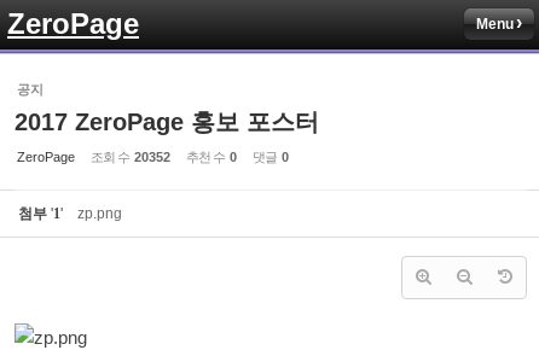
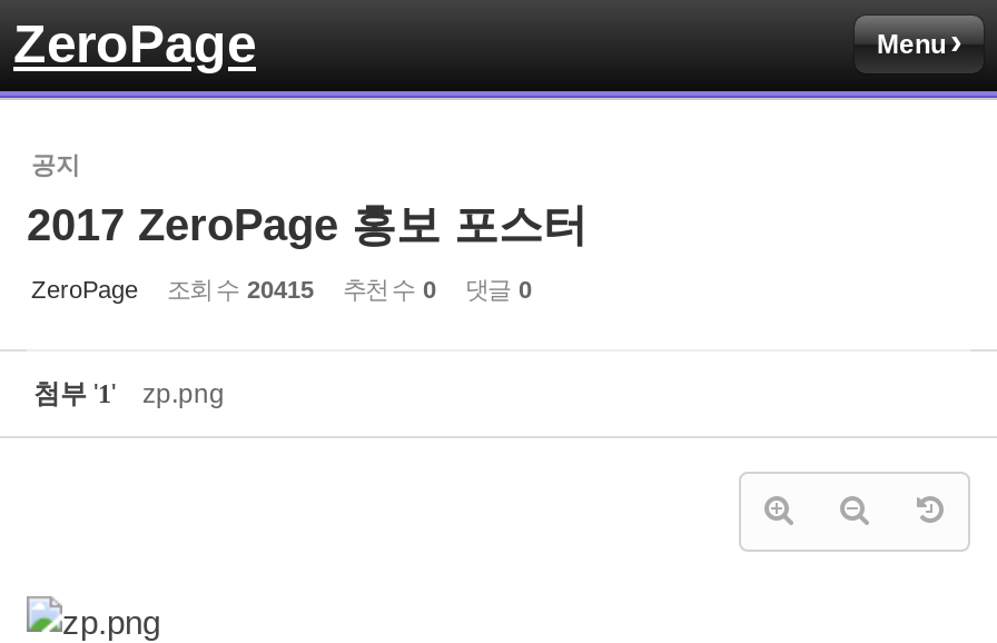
- ZeroPage 조회 수 20352 추천 수 0 댓글 0
+ ZeroPage 조회 수 20415 추천 수 0 댓글 0
